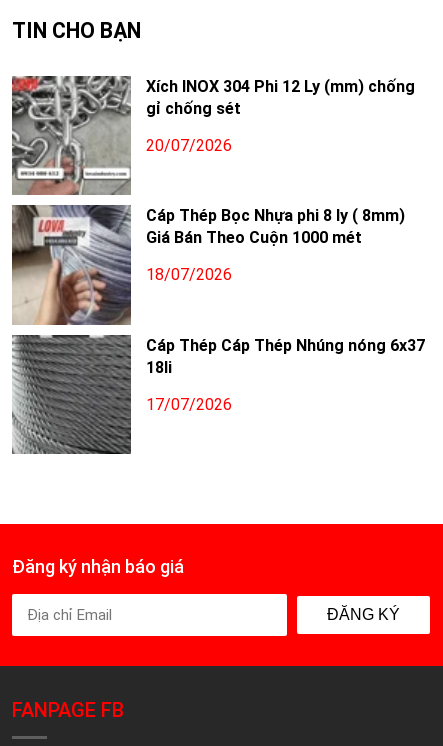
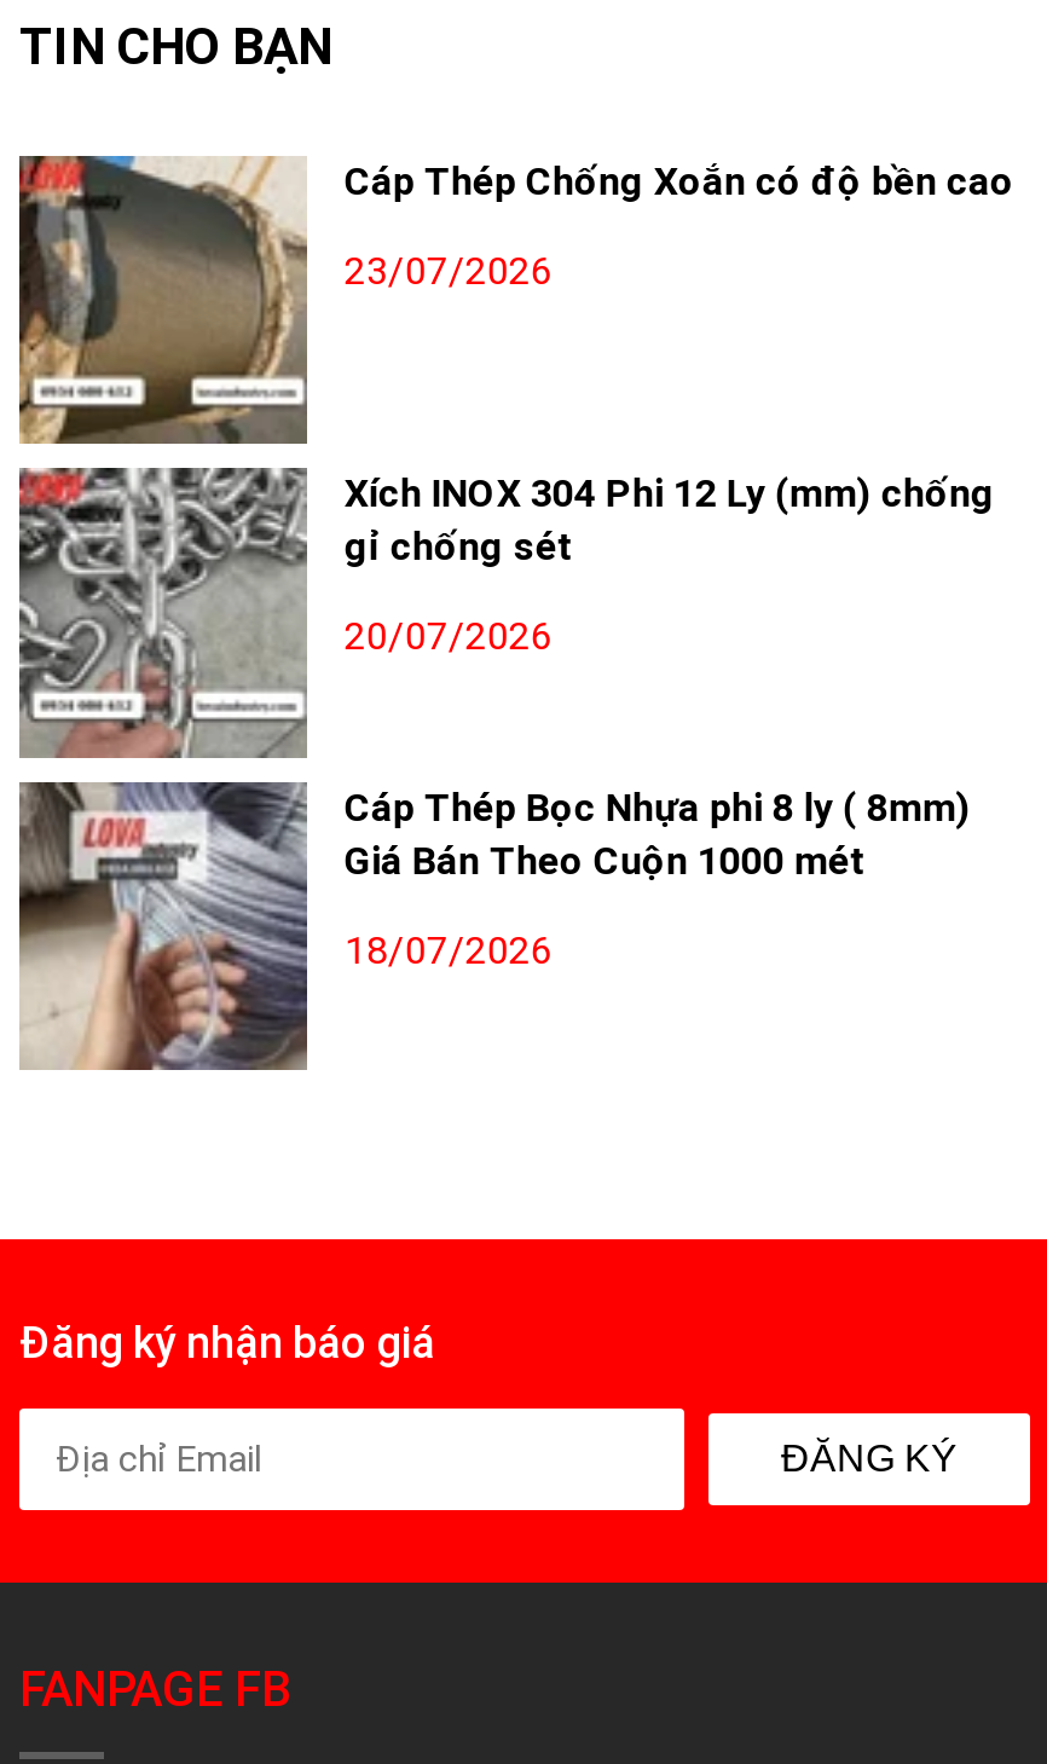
+ [image]
+ Cáp Thép Chống Xoắn có độ bền cao
+ 23/07/2026

moved down: Xích INOX 304 Phi 12 Ly (mm) chống | gỉ chống sét | 20/07/2026 | Cáp Thép Bọc Nhựa phi 8 ly ( 8mm) | Giá Bán Theo Cuộn 1000 mét | 18/07/2026

- [image]
- Cáp Thép Cáp Thép Nhúng nóng 6x37
- 18li
- 17/07/2026
